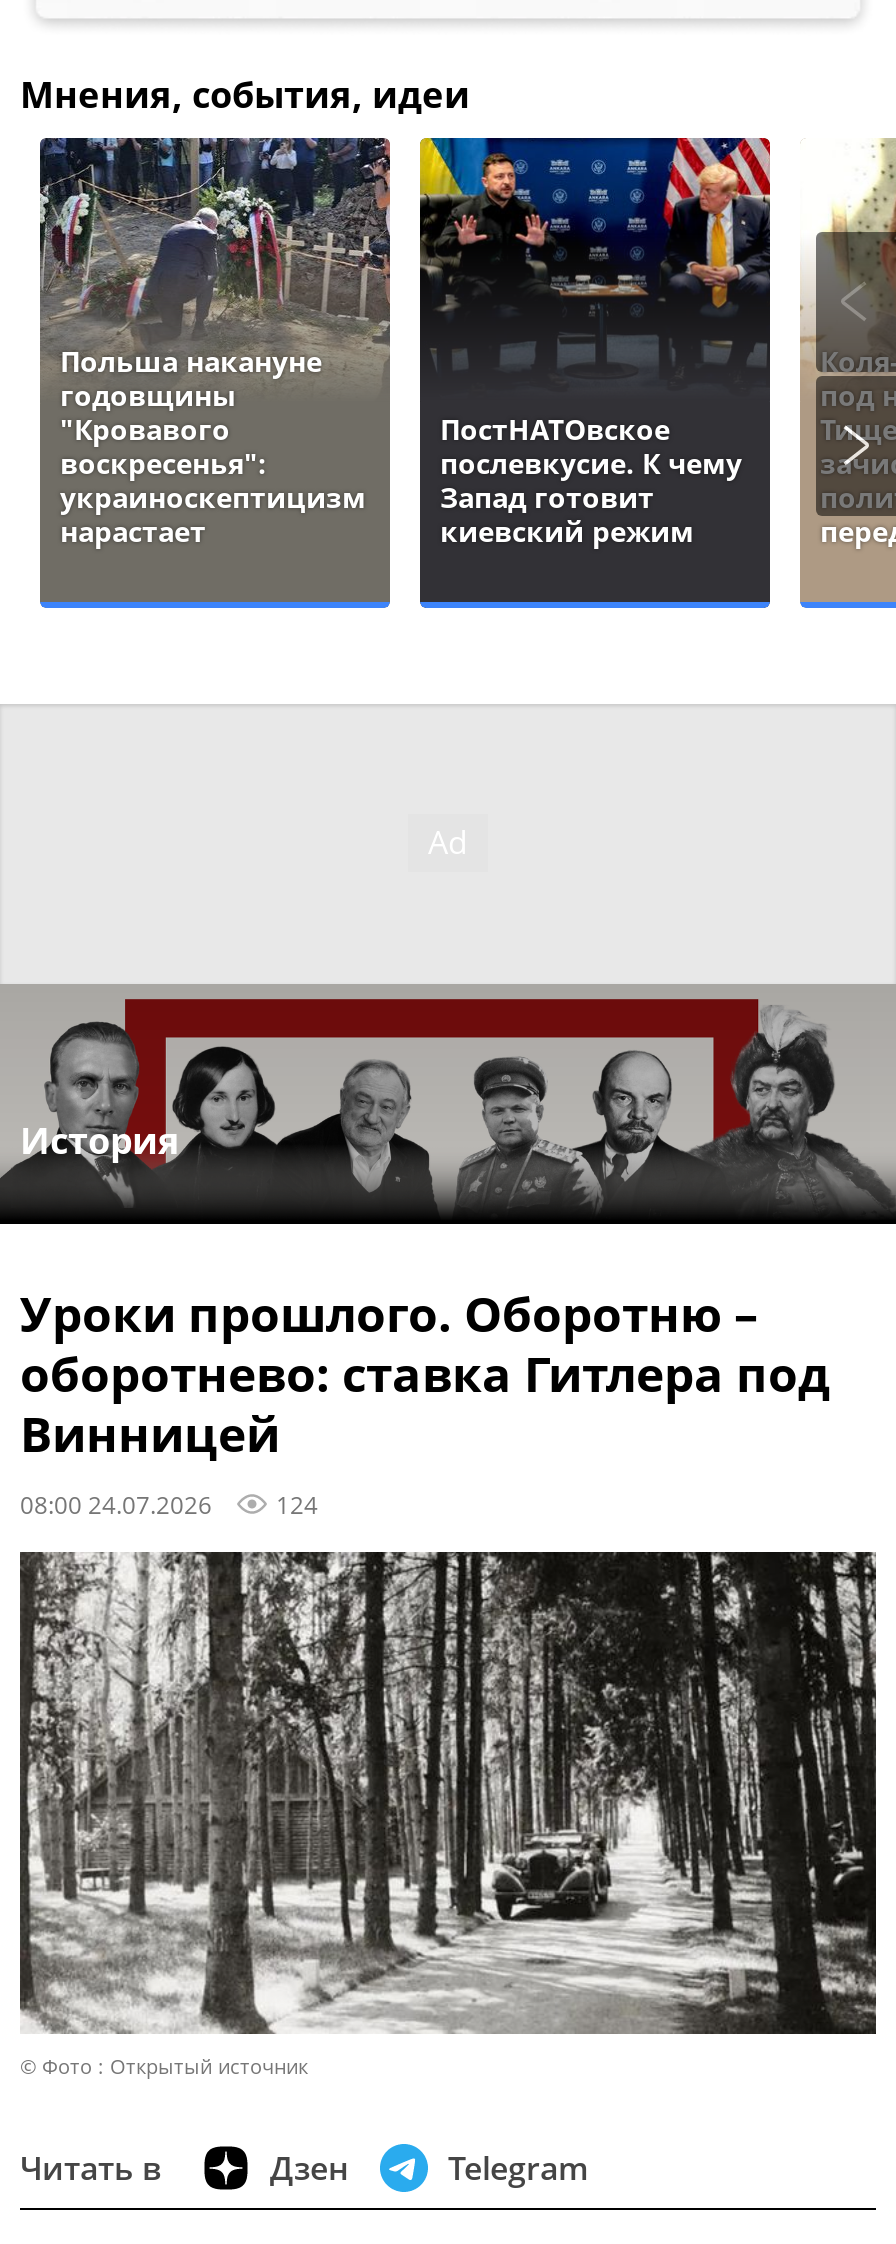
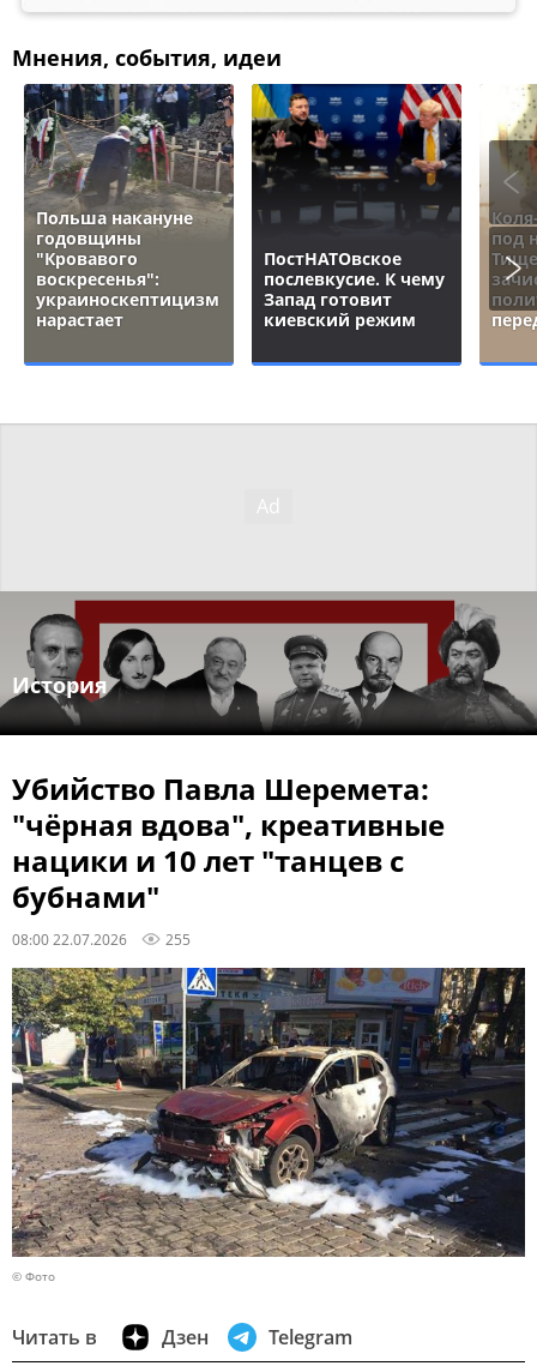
- Уроки прошлого. Оборотню –
- оборотнево: ставка Гитлера под
- Винницей
- 08:00 24.07.2026
- 124
+ Убийство Павла Шеремета:
+ "чёрная вдова", креативные
+ нацики и 10 лет "танцев с
+ бубнами"
+ 08:00 22.07.2026
+ 255

- [image]
- © Фото : Открытый источник
+ [image]
+ © Фото
